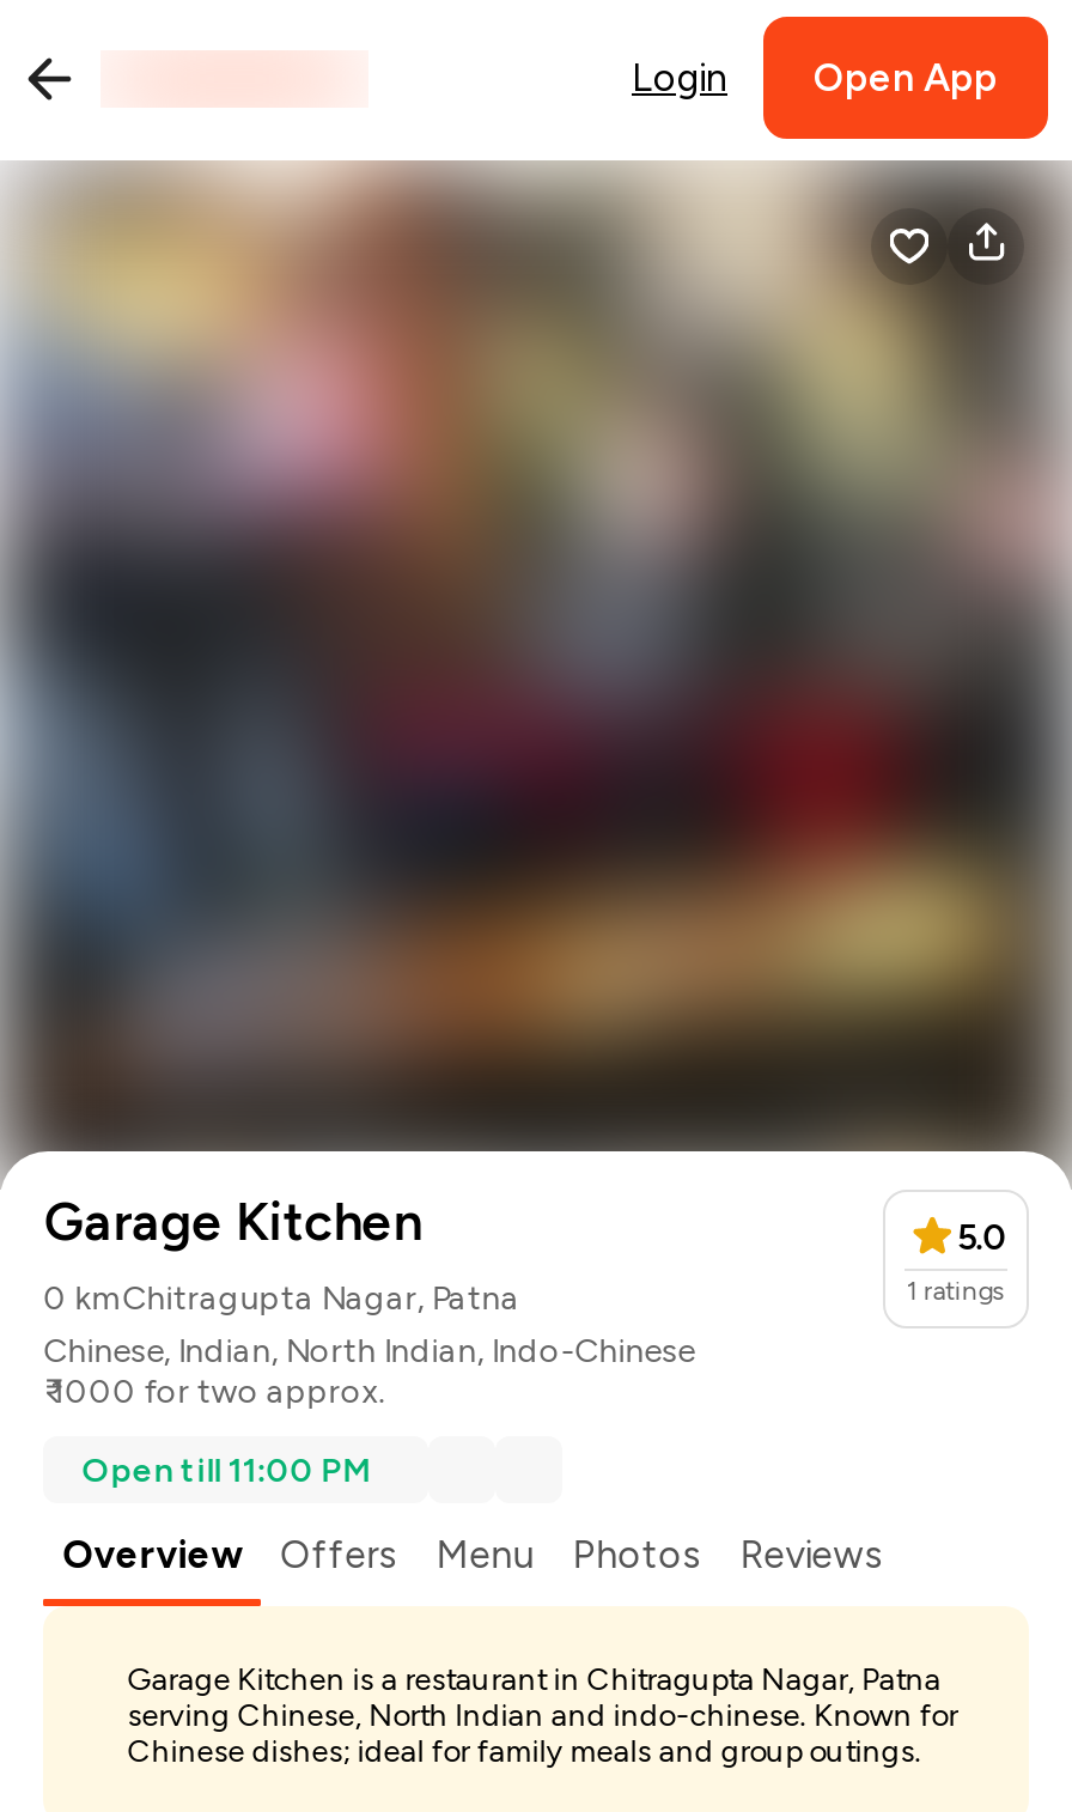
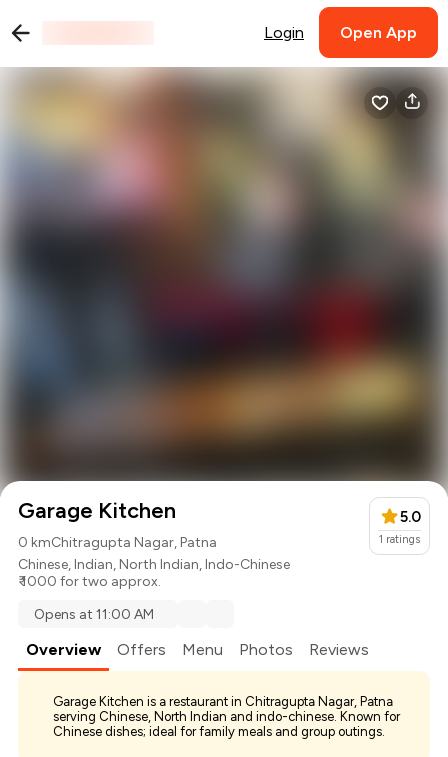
- Open till 11:00 PM
+ Opens at 11:00 AM
